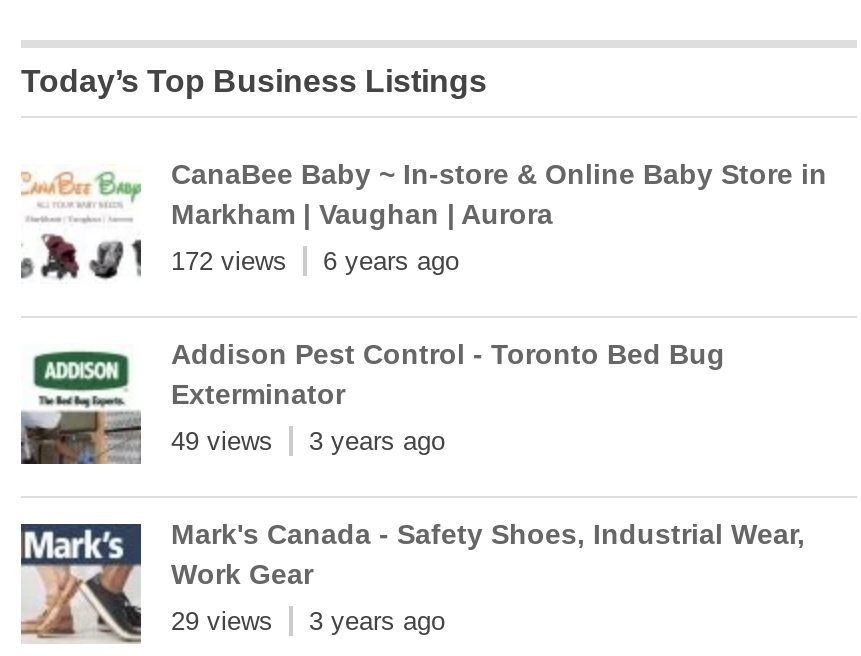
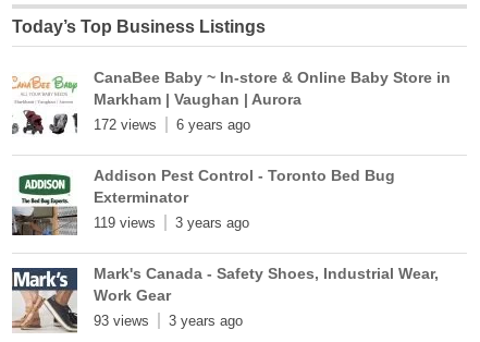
- 49 views 3 years ago
+ 119 views 3 years ago

- 29 views 3 years ago
+ 93 views 3 years ago
